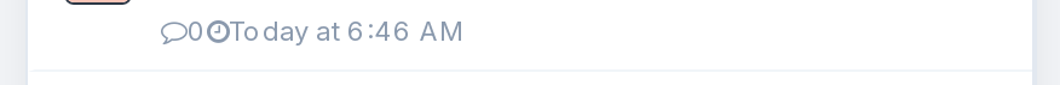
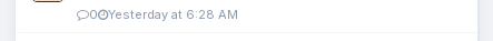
- Today at 6:46 AM
+ Yesterday at 6:28 AM
